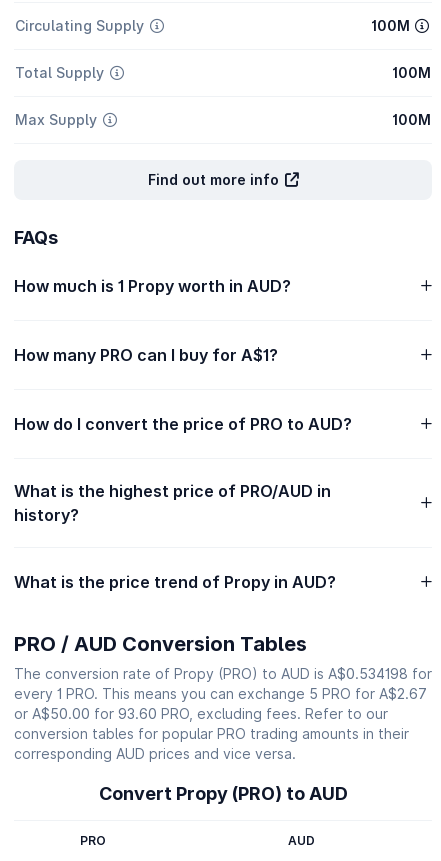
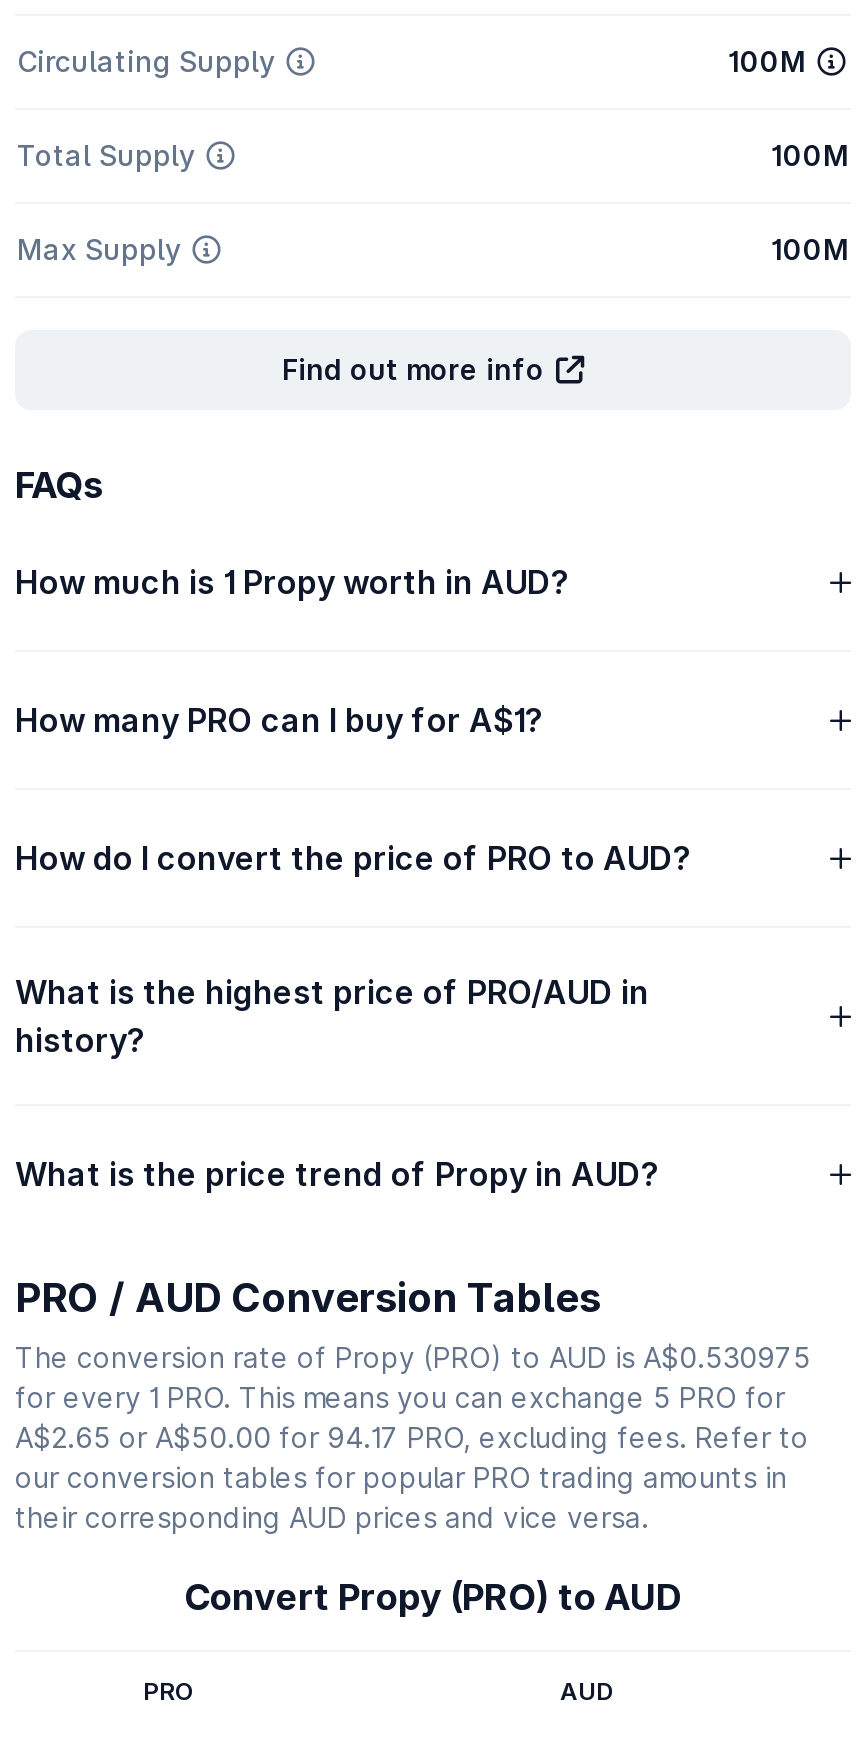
- The conversion rate of Propy (PRO) to AUD is A$0.534198 for
- every 1 PRO. This means you can exchange 5 PRO for A$2.67
- or A$50.00 for 93.60 PRO, excluding fees. Refer to our
- conversion tables for popular PRO trading amounts in their
- corresponding AUD prices and vice versa.
+ The conversion rate of Propy (PRO) to AUD is A$0.530975
+ for every 1 PRO. This means you can exchange 5 PRO for
+ A$2.65 or A$50.00 for 94.17 PRO, excluding fees. Refer to
+ our conversion tables for popular PRO trading amounts in
+ their corresponding AUD prices and vice versa.
